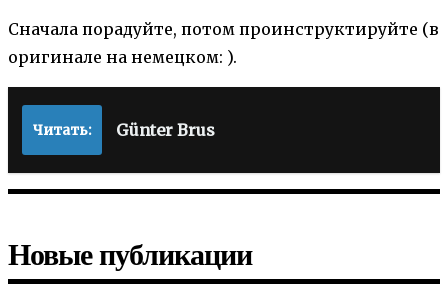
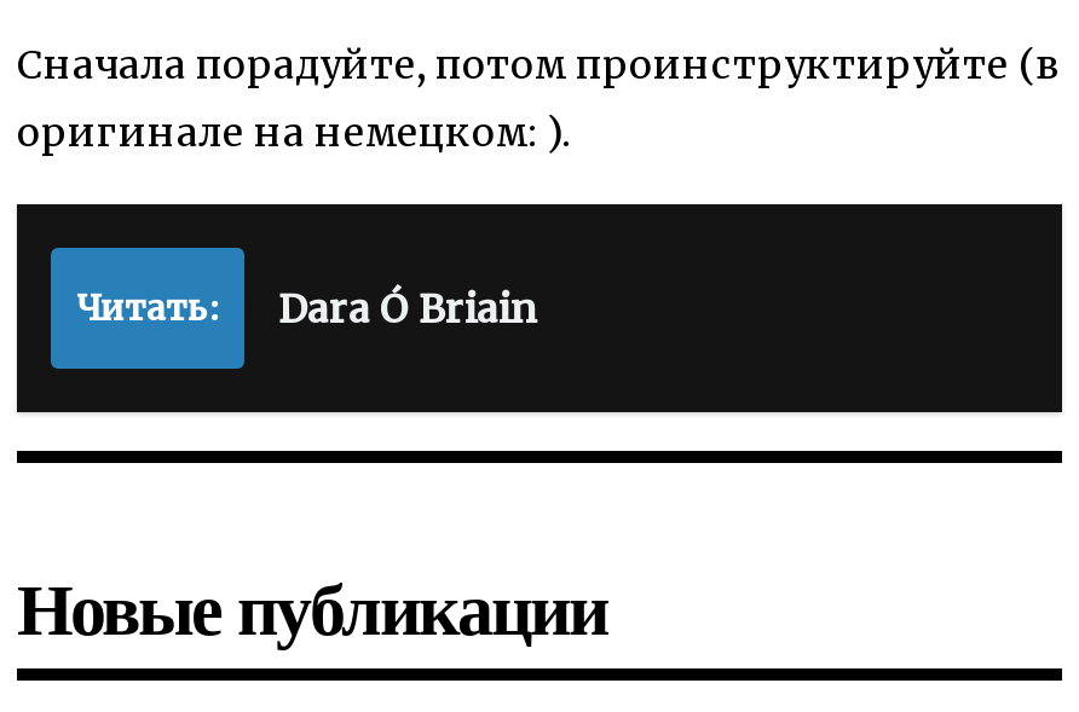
- Günter Brus
+ Dara Ó Briain
